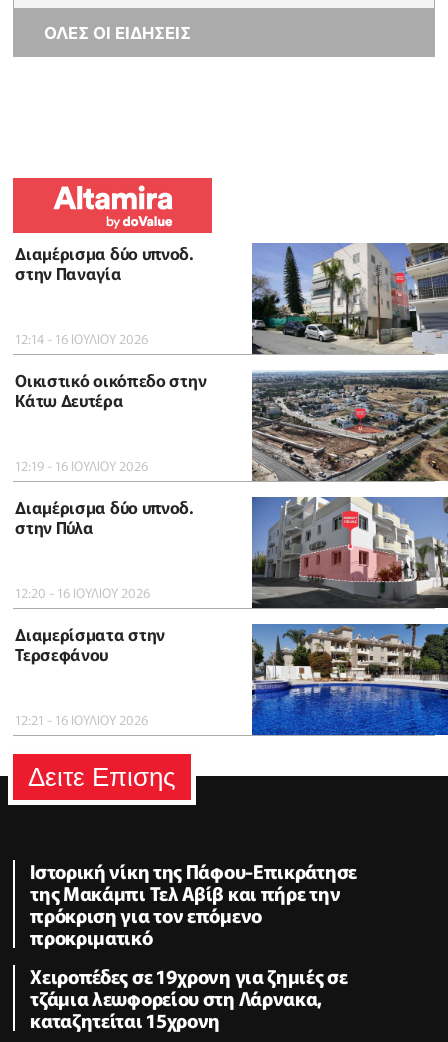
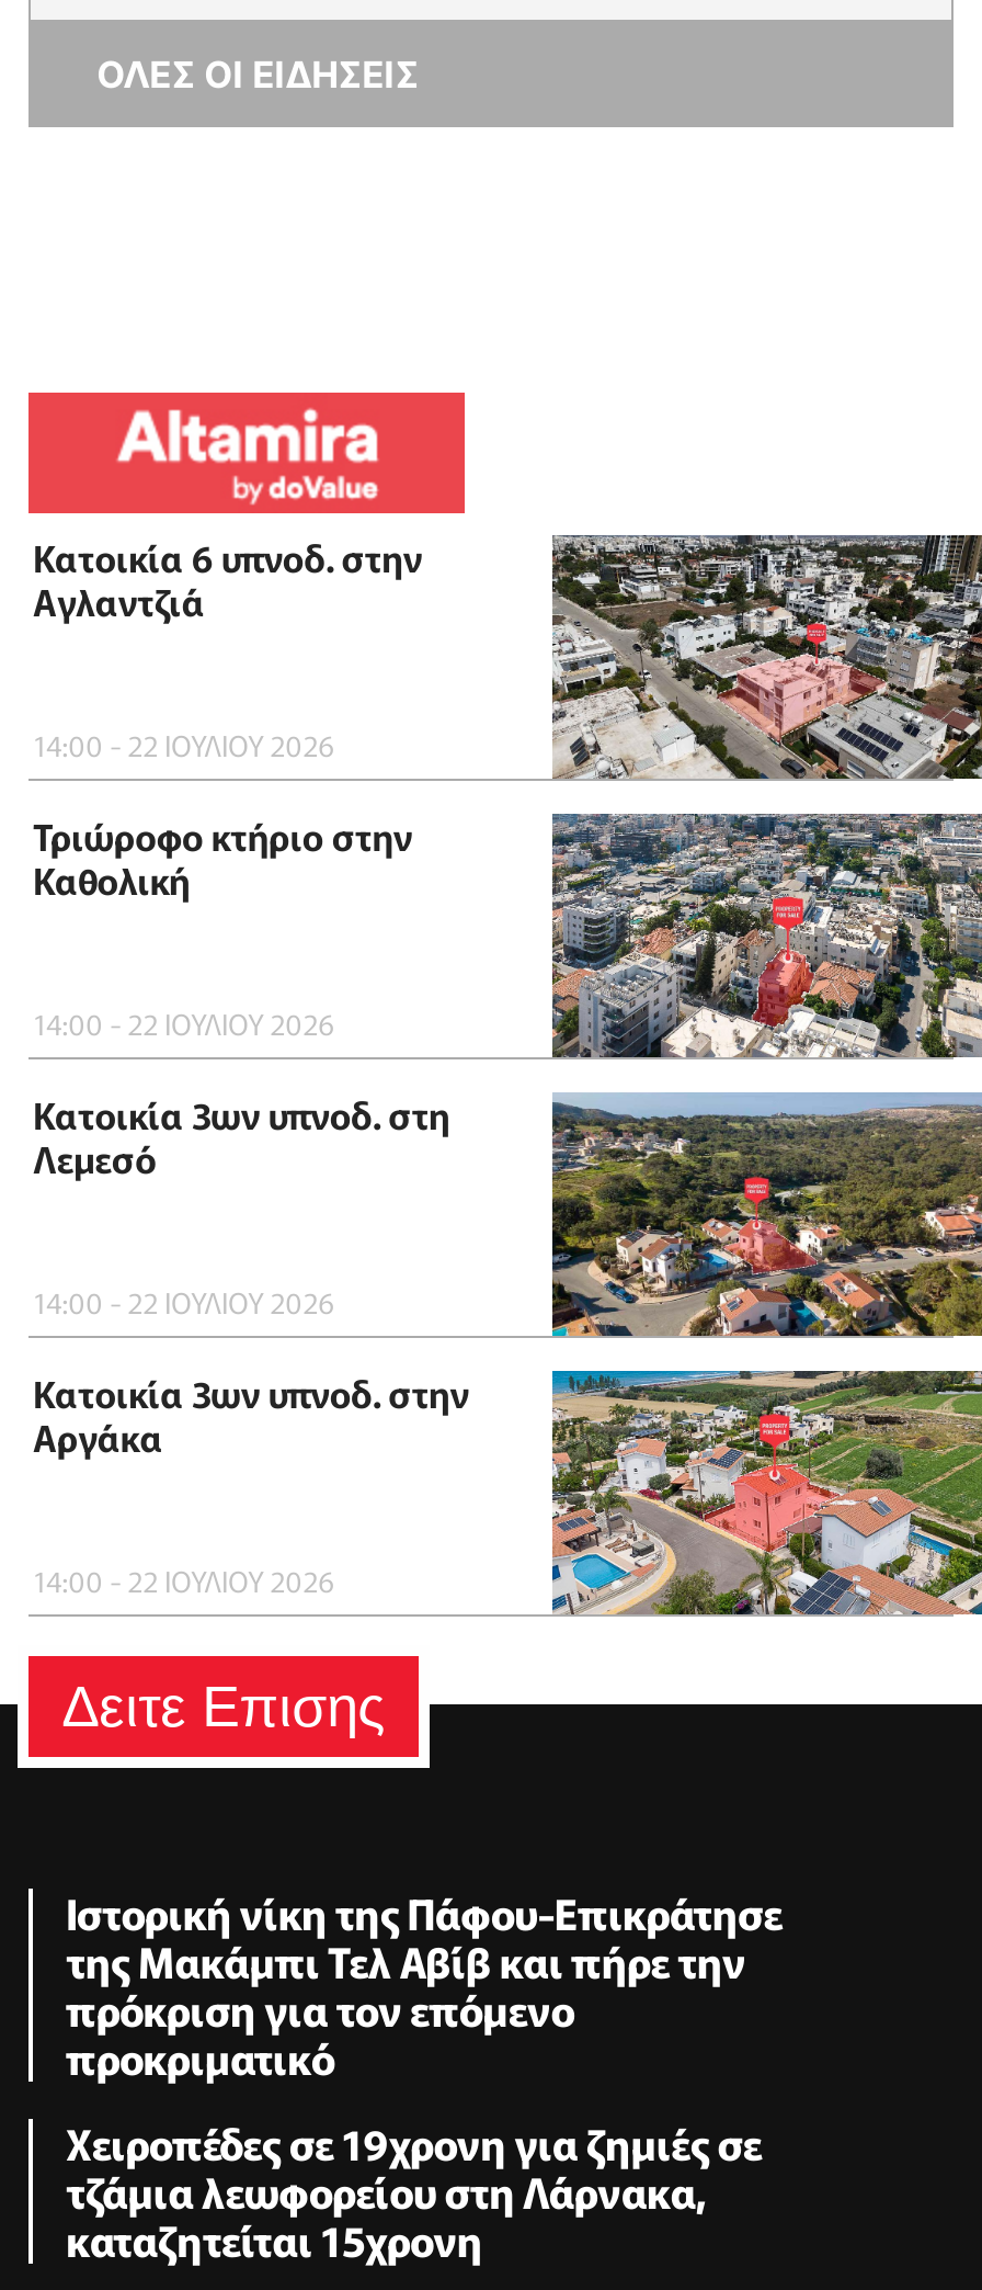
- Διαμέρισμα δύο υπνοδ.
- στην Παναγία
+ Κατοικία 6 υπνοδ. στην
+ Αγλαντζιά

- [image]
+ [image]

- 12:14 - 16 ΙΟΥΛΙΟΥ 2026
+ 14:00 - 22 ΙΟΥΛΙΟΥ 2026

- Οικιστικό οικόπεδο στην
- Κάτω Δευτέρα
+ Τριώροφο κτήριο στην
+ Καθολική

- [image]
+ [image]

- 12:19 - 16 ΙΟΥΛΙΟΥ 2026
+ 14:00 - 22 ΙΟΥΛΙΟΥ 2026

- Διαμέρισμα δύο υπνοδ.
- στην Πύλα
+ Κατοικία 3ων υπνοδ. στη
+ Λεμεσό

- [image]
+ [image]

- 12:20 - 16 ΙΟΥΛΙΟΥ 2026
+ 14:00 - 22 ΙΟΥΛΙΟΥ 2026

- Διαμερίσματα στην
- Τερσεφάνου
+ Κατοικία 3ων υπνοδ. στην
+ Αργάκα

- [image]
+ [image]

- 12:21 - 16 ΙΟΥΛΙΟΥ 2026
+ 14:00 - 22 ΙΟΥΛΙΟΥ 2026
